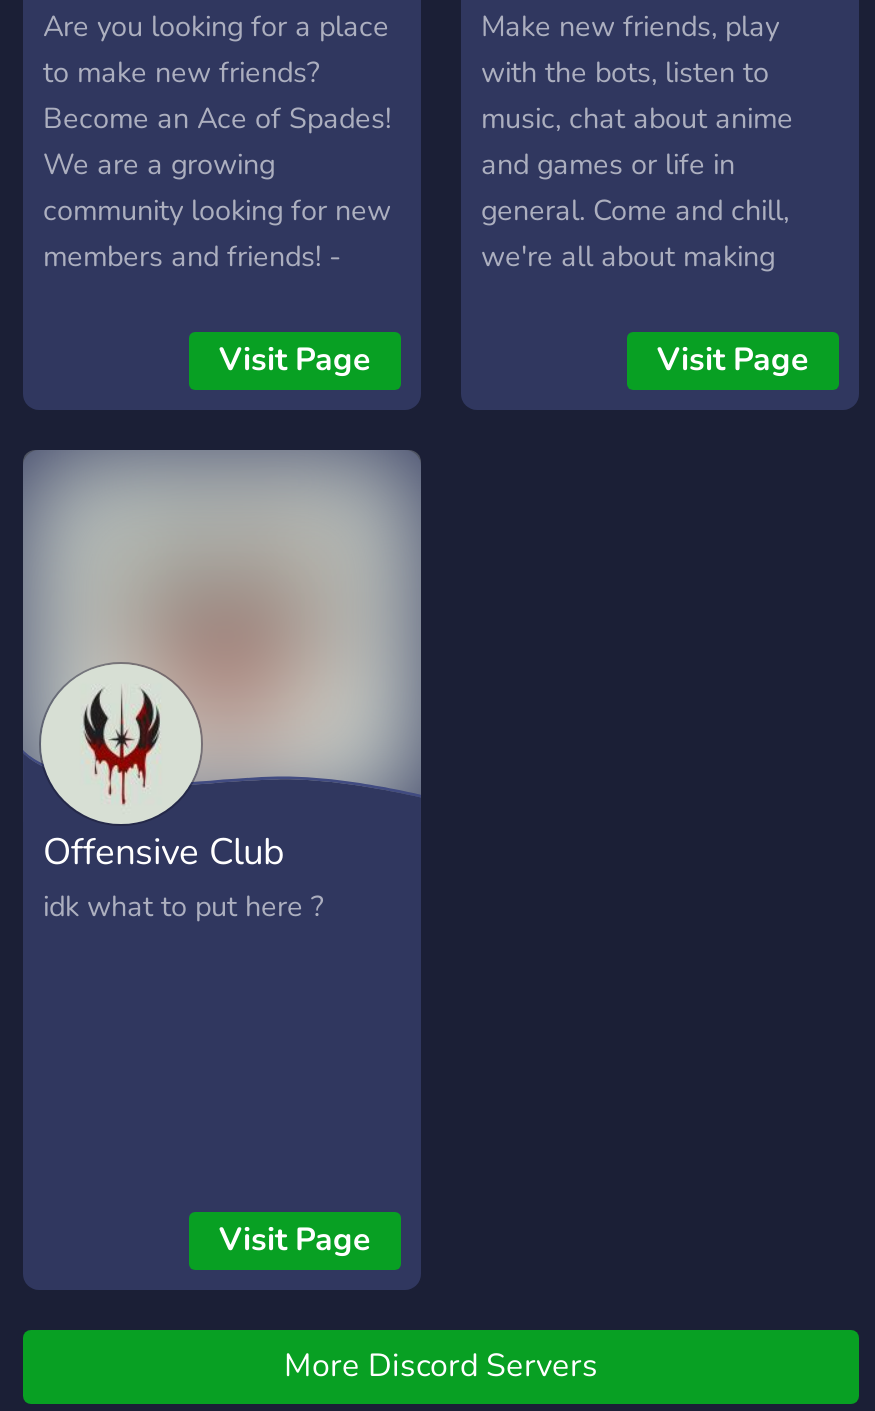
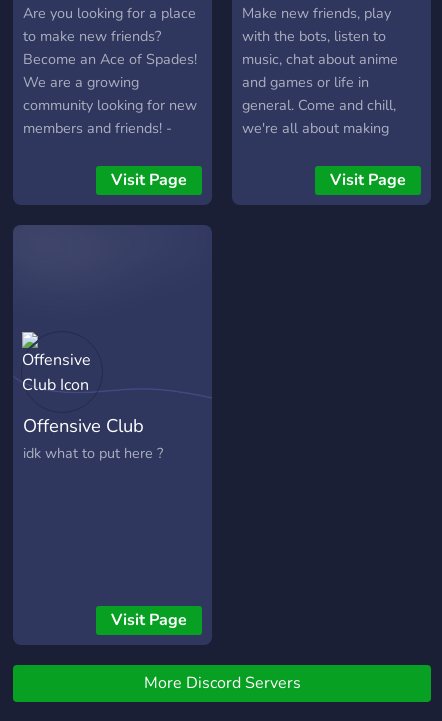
- [image]
